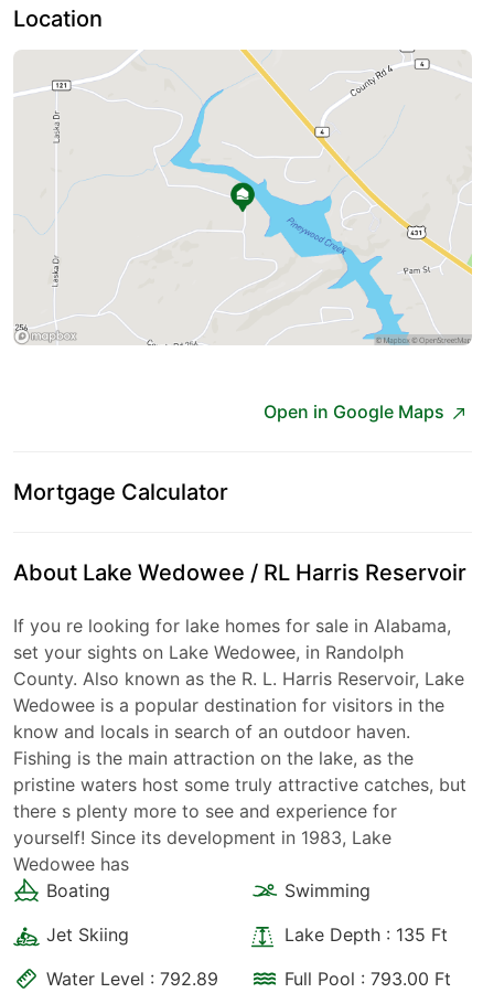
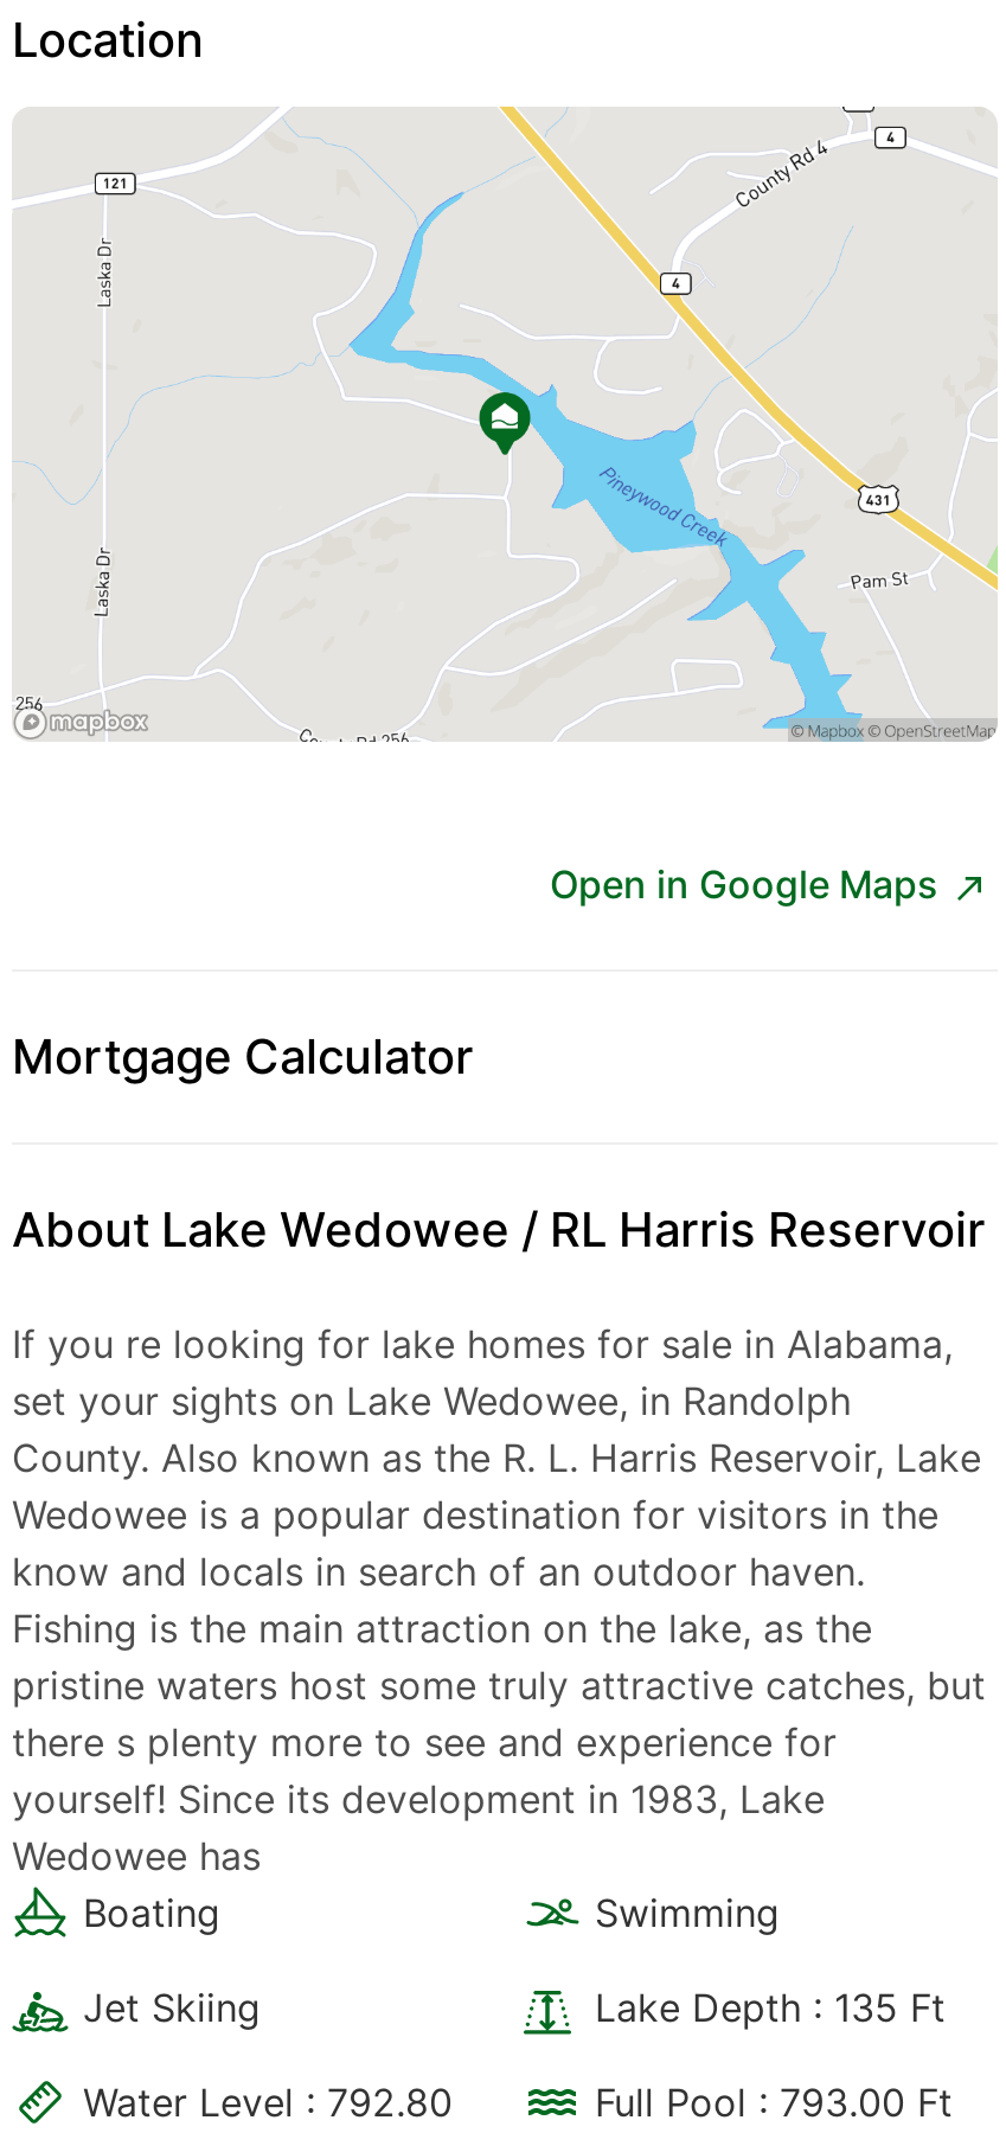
- Water Level : 792.89
+ Water Level : 792.80
